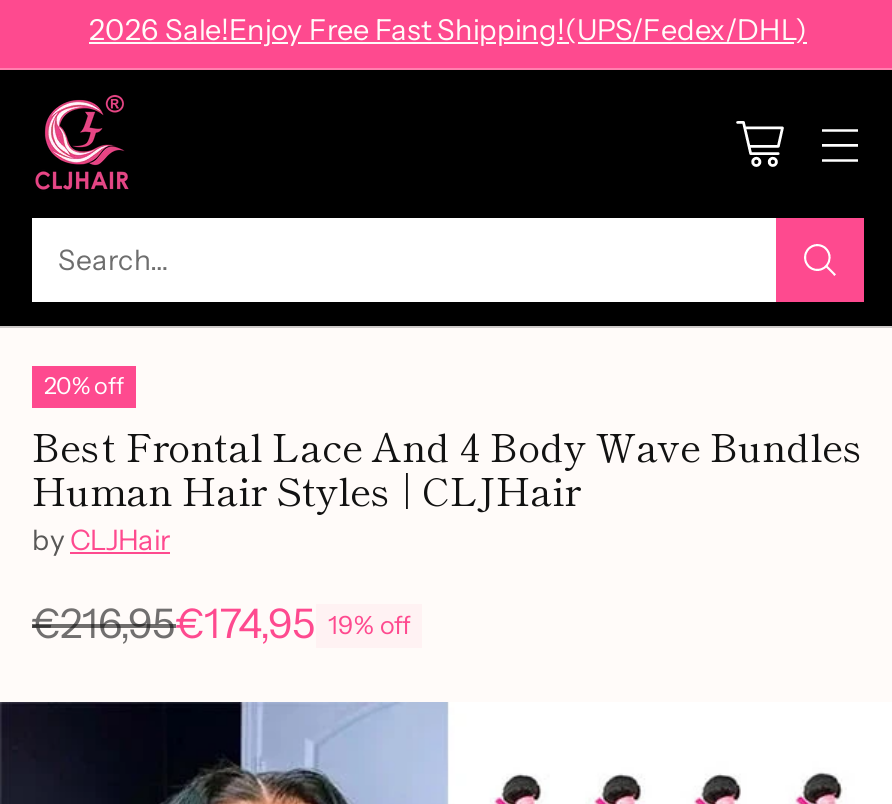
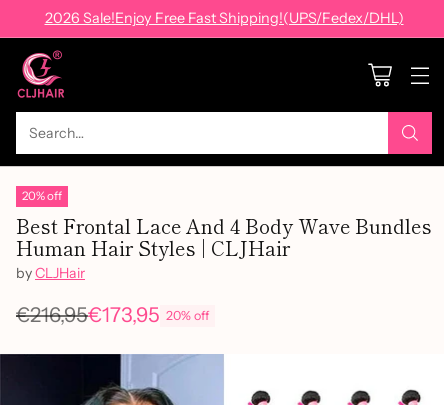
- €216,95€174,95 19% off
+ €216,95€173,95 20% off
